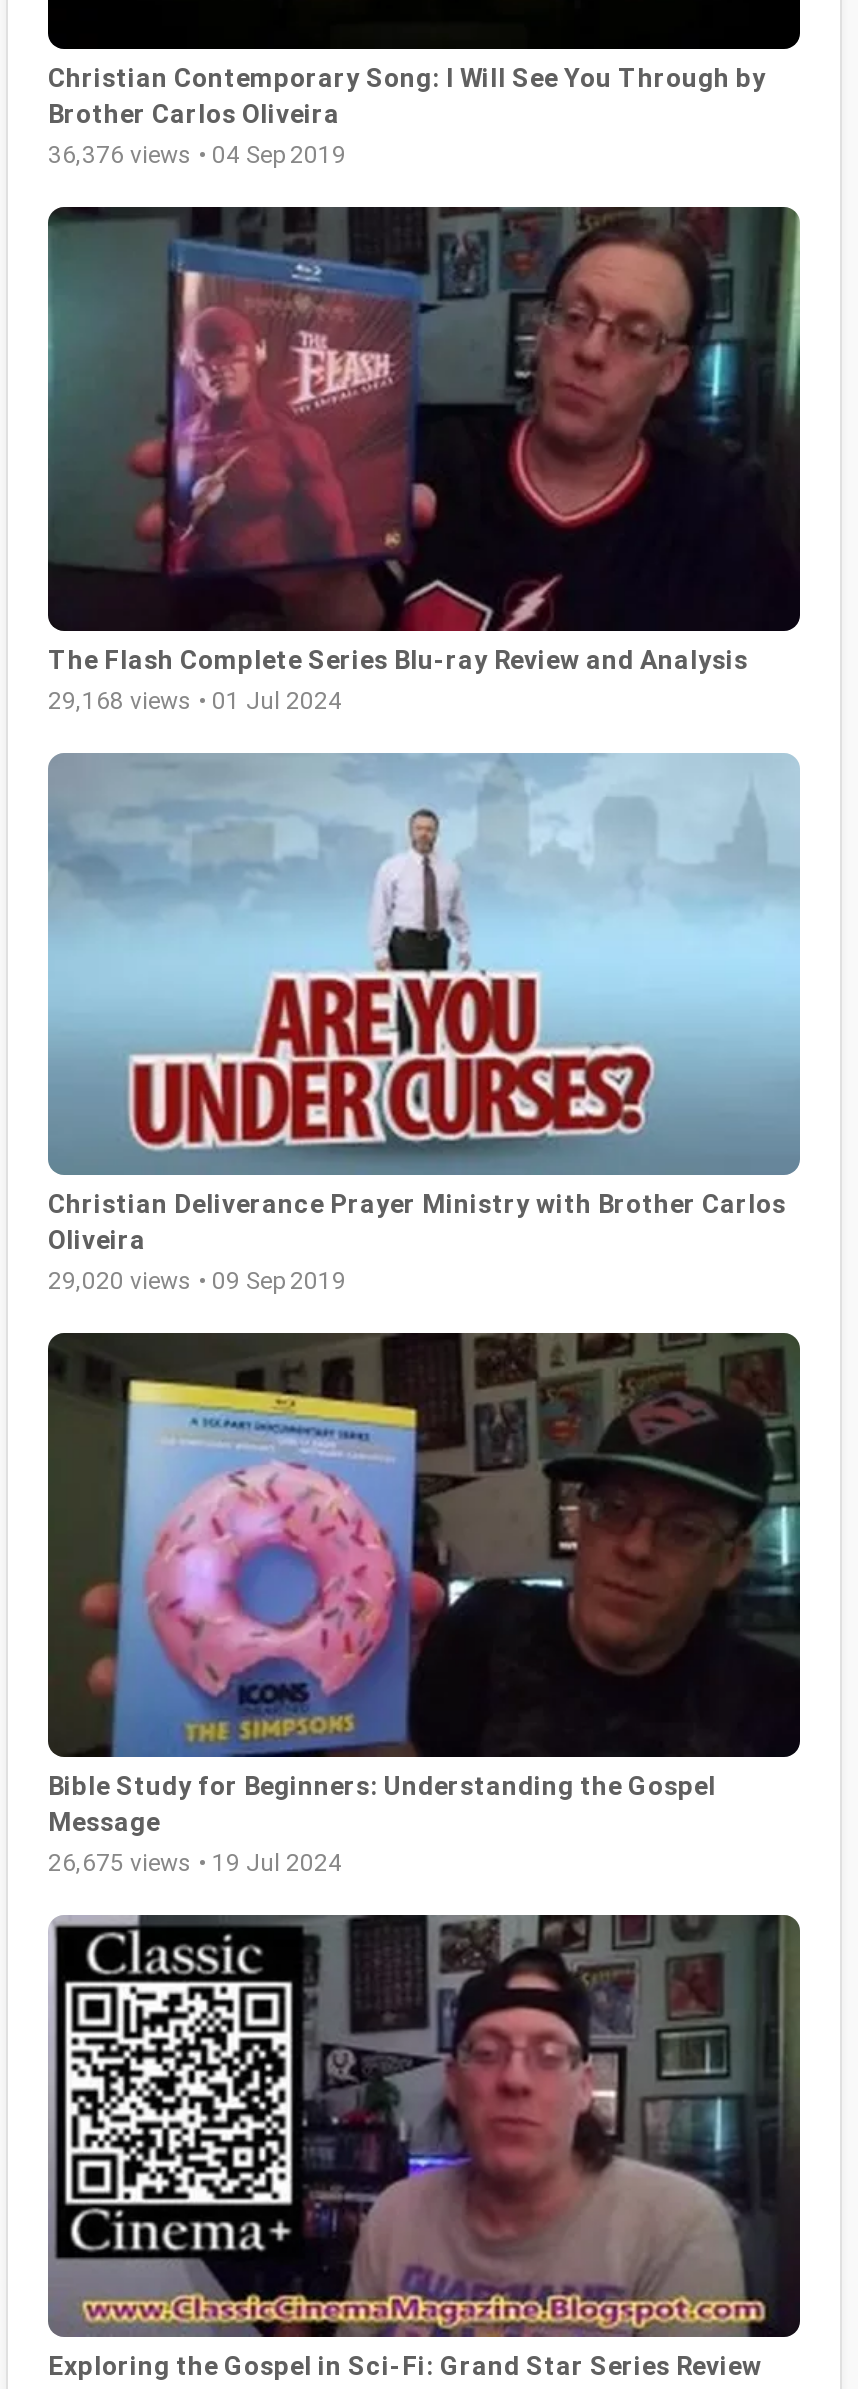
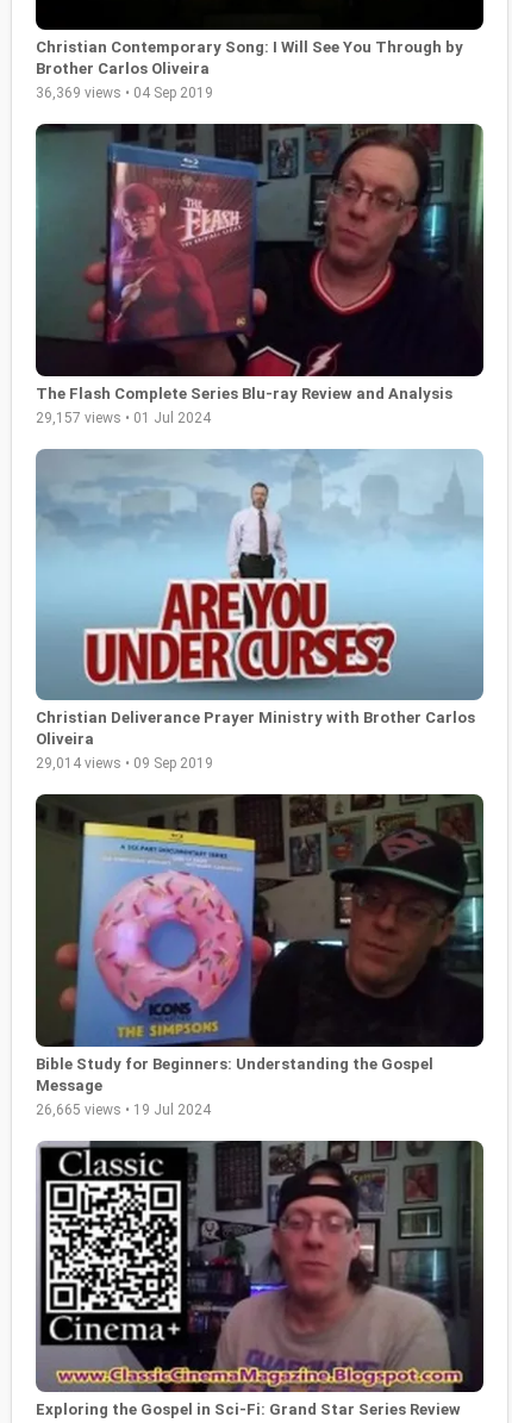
- 36,376 views • 04 Sep 2019
+ 36,369 views • 04 Sep 2019

- 29,168 views • 01 Jul 2024
+ 29,157 views • 01 Jul 2024

- 29,020 views • 09 Sep 2019
+ 29,014 views • 09 Sep 2019

- 26,675 views • 19 Jul 2024
+ 26,665 views • 19 Jul 2024
